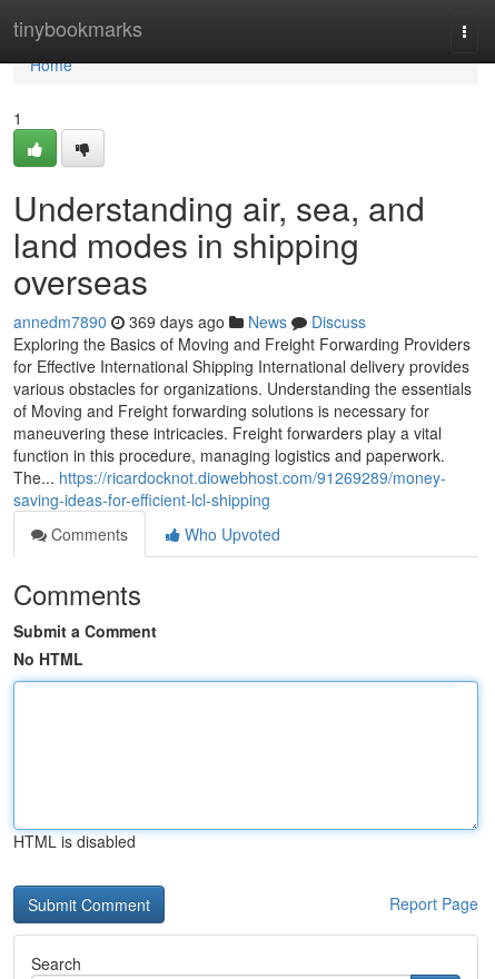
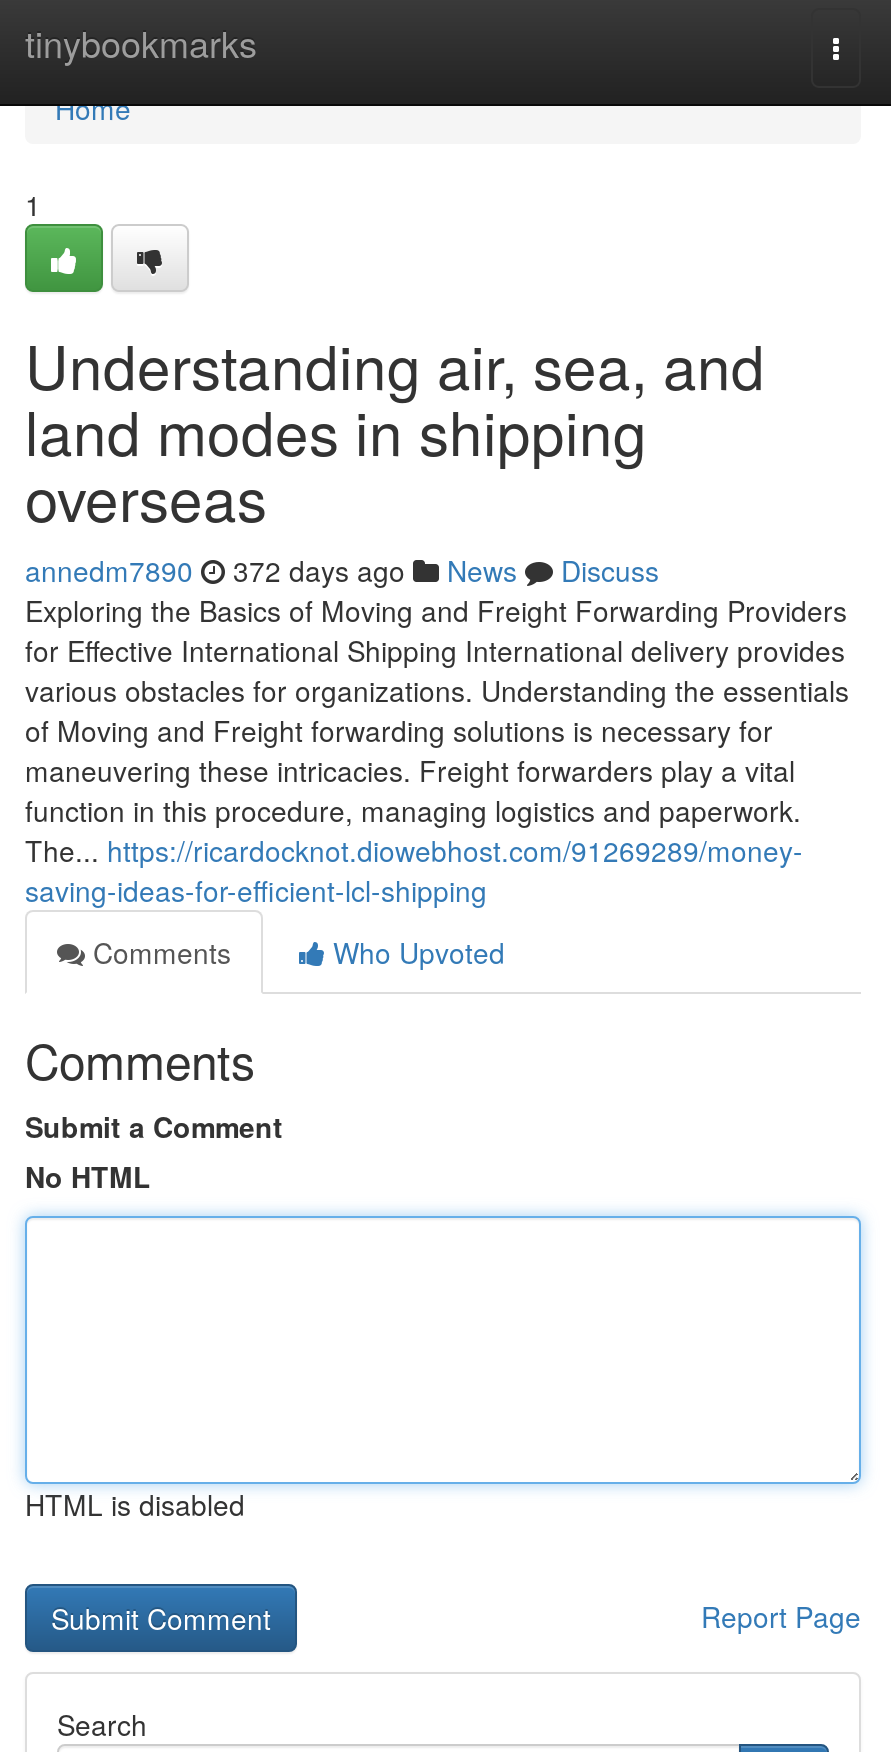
- annedm7890 369 days ago News Discuss
+ annedm7890 372 days ago News Discuss
